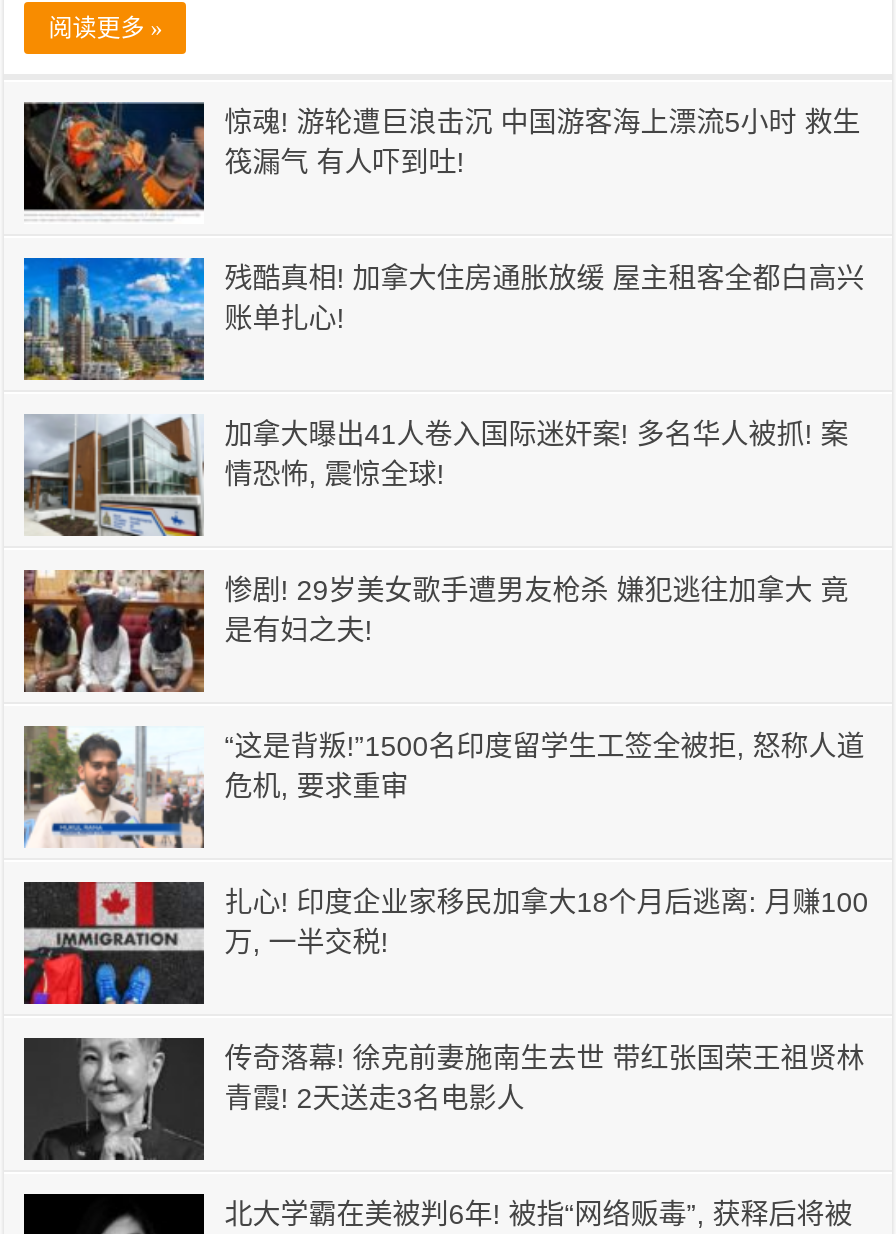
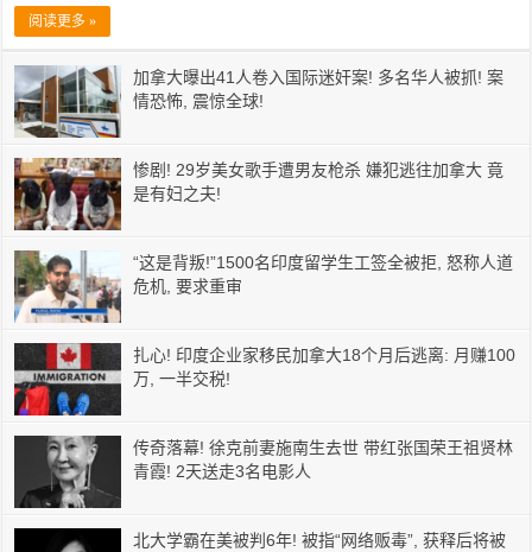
- [image]
- 惊魂! 游轮遭巨浪击沉 中国游客海上漂流5小时 救生
- 筏漏气 有人吓到吐!

- [image]
- 残酷真相! 加拿大住房通胀放缓 屋主租客全都白高兴
- 账单扎心!
